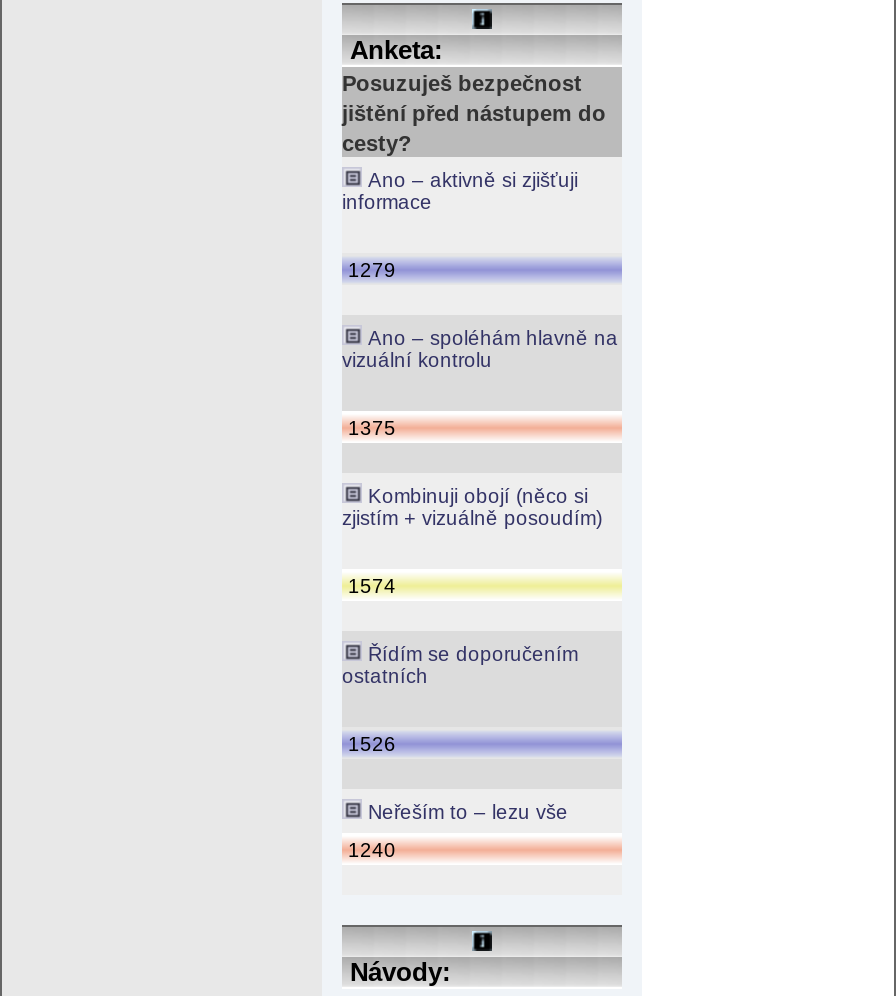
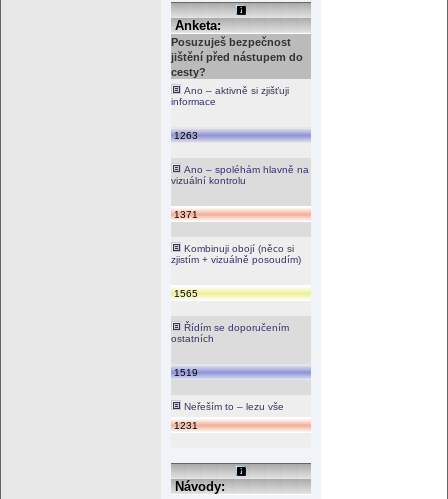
- 1279
+ 1263

- 1375
+ 1371

- 1574
+ 1565

- 1526
+ 1519

- 1240
+ 1231
